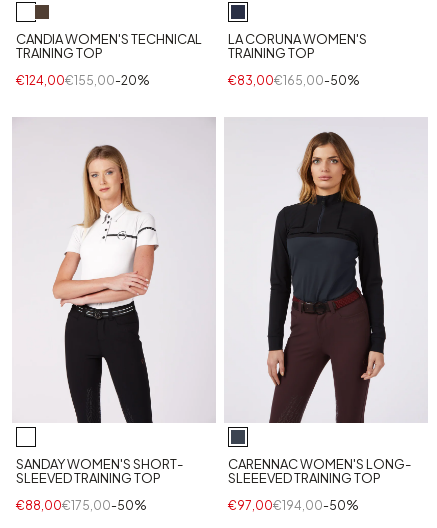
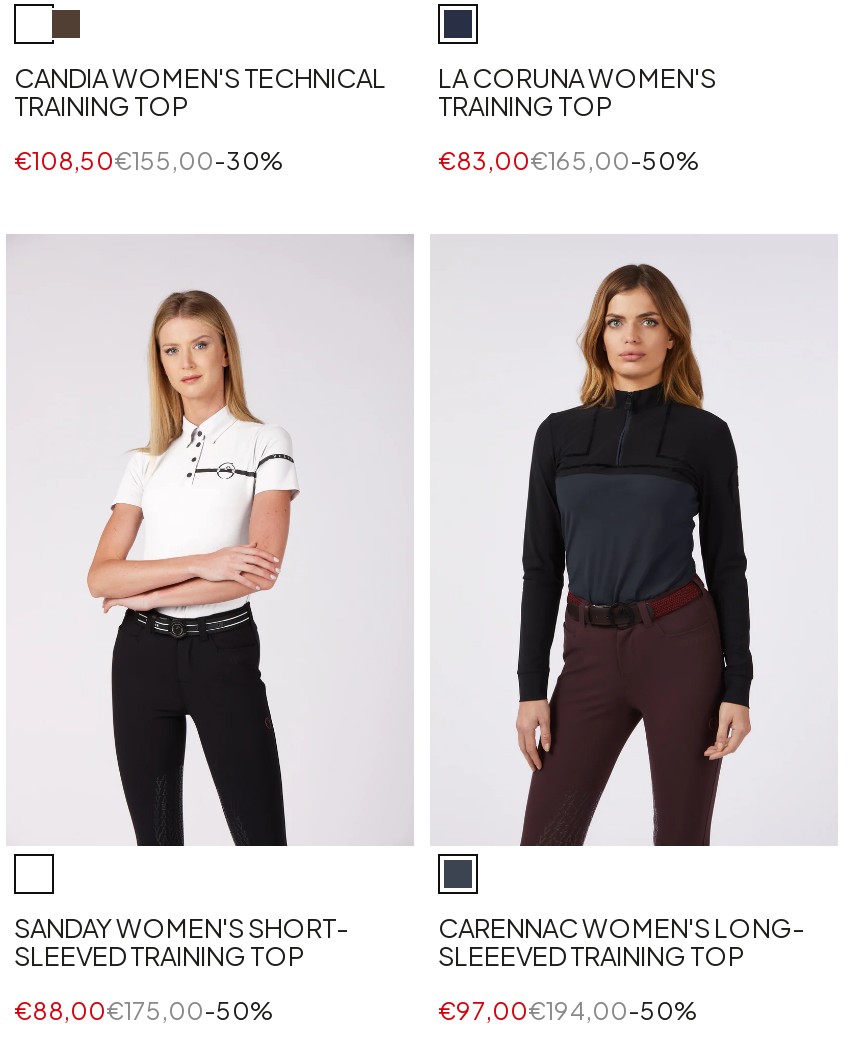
- €124,00€155,00-20%
+ €108,50€155,00-30%
